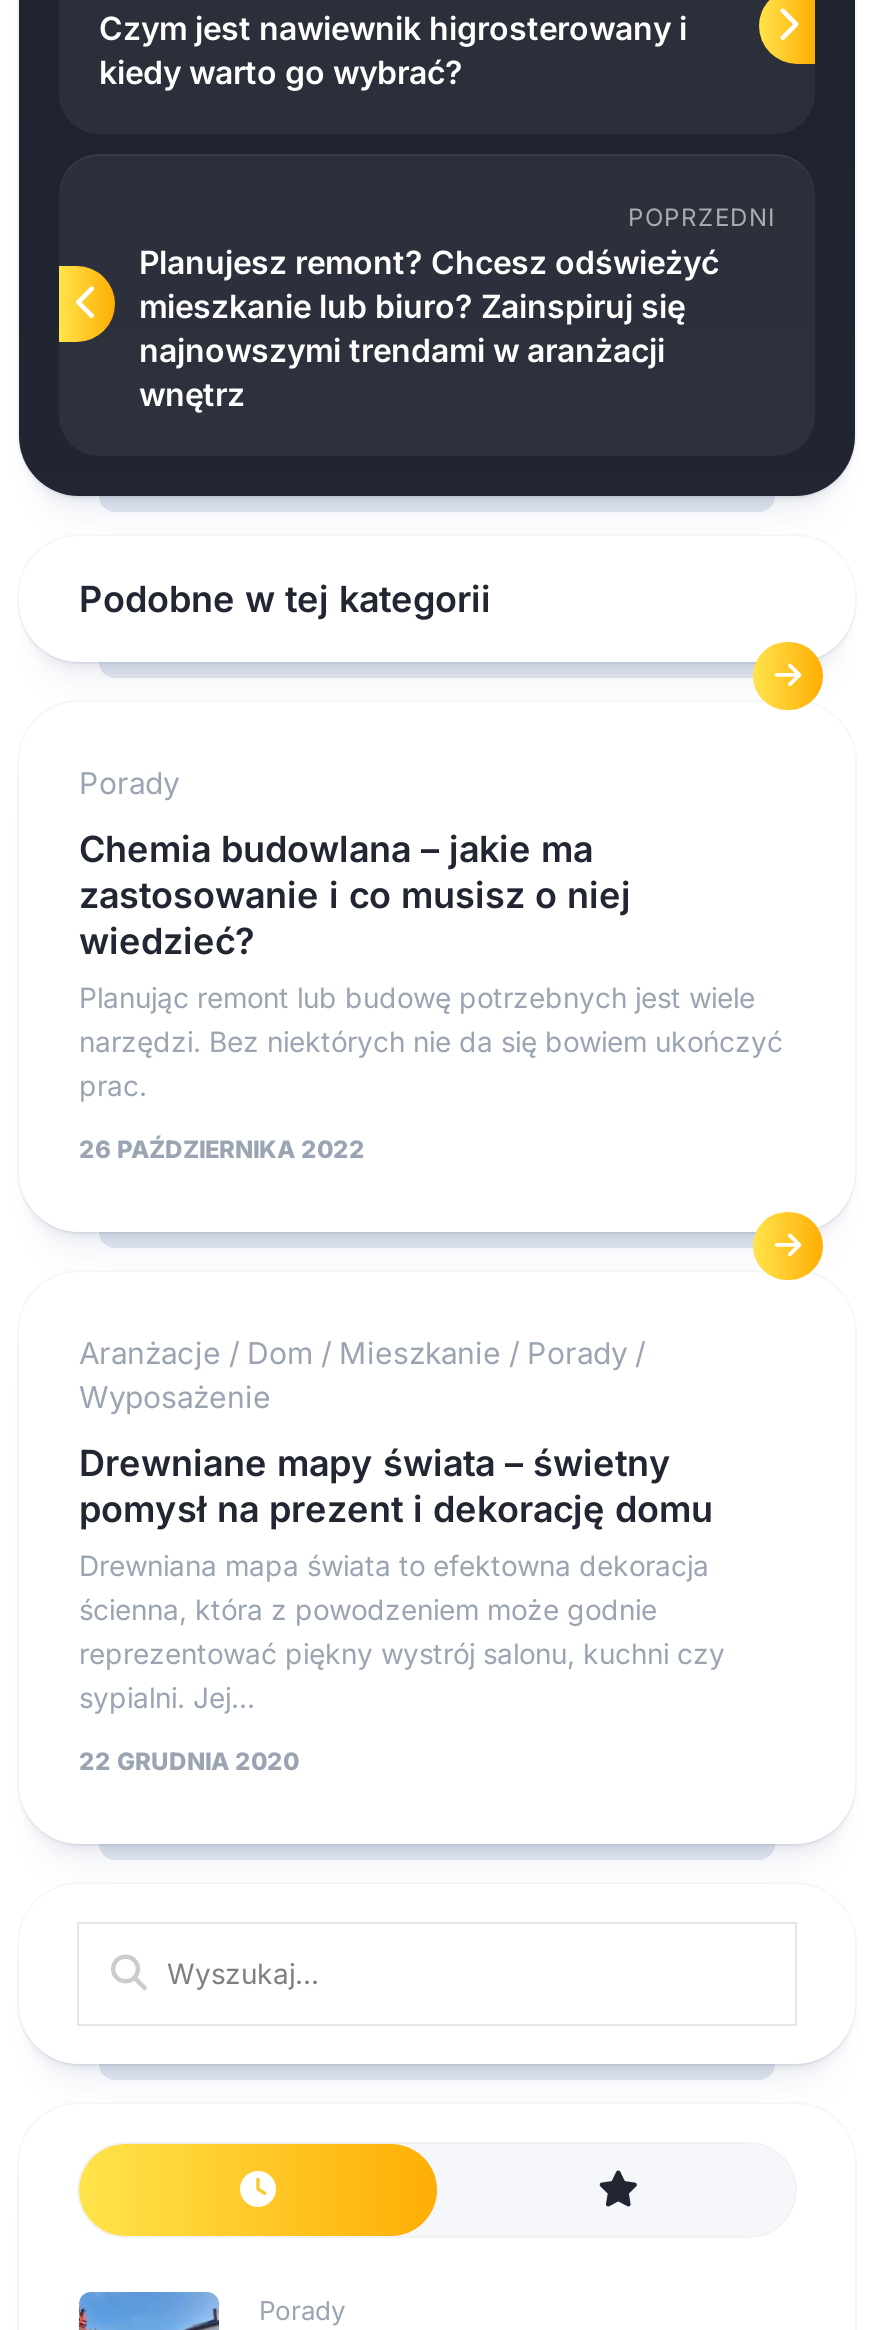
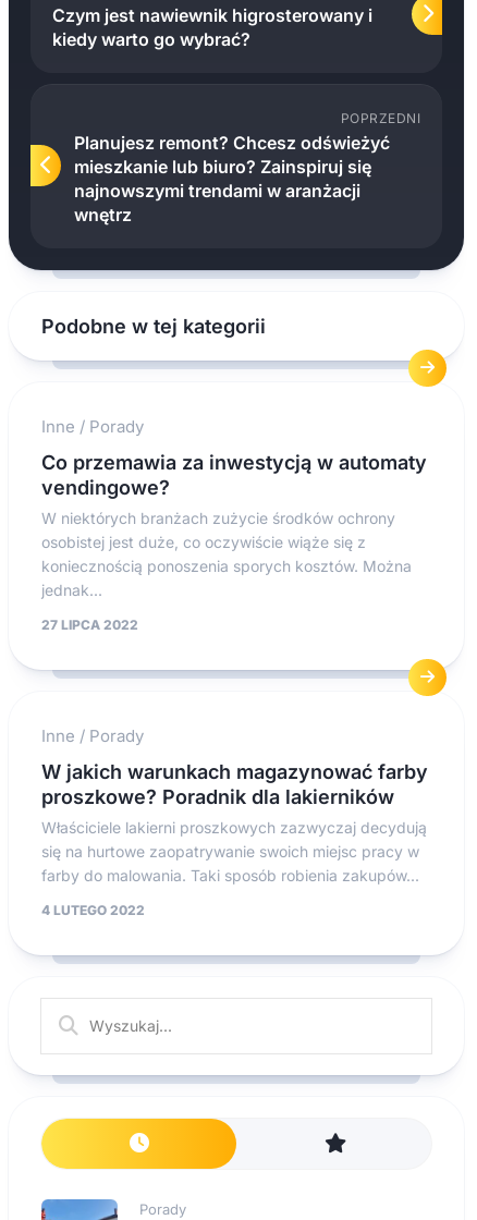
- Porady
+ Inne / Porady

- Chemia budowlana – jakie ma
- zastosowanie i co musisz o niej
- wiedzieć?
- Planując remont lub budowę potrzebnych jest wiele
- narzędzi. Bez niektórych nie da się bowiem ukończyć
- prac.
+ Co przemawia za inwestycją w automaty
+ vendingowe?
+ W niektórych branżach zużycie środków ochrony
+ osobistej jest duże, co oczywiście wiąże się z
+ koniecznością ponoszenia sporych kosztów. Można
+ jednak...

- 26 PAŹDZIERNIKA 2022
+ 27 LIPCA 2022

- Aranżacje / Dom / Mieszkanie / Porady /
- Wyposażenie
+ Inne / Porady

- Drewniane mapy świata – świetny
- pomysł na prezent i dekorację domu
- Drewniana mapa świata to efektowna dekoracja
- ścienna, która z powodzeniem może godnie
- reprezentować piękny wystrój salonu, kuchni czy
- sypialni. Jej...
+ W jakich warunkach magazynować farby
+ proszkowe? Poradnik dla lakierników
+ Właściciele lakierni proszkowych zazwyczaj decydują
+ się na hurtowe zaopatrywanie swoich miejsc pracy w
+ farby do malowania. Taki sposób robienia zakupów...

- 22 GRUDNIA 2020
+ 4 LUTEGO 2022
